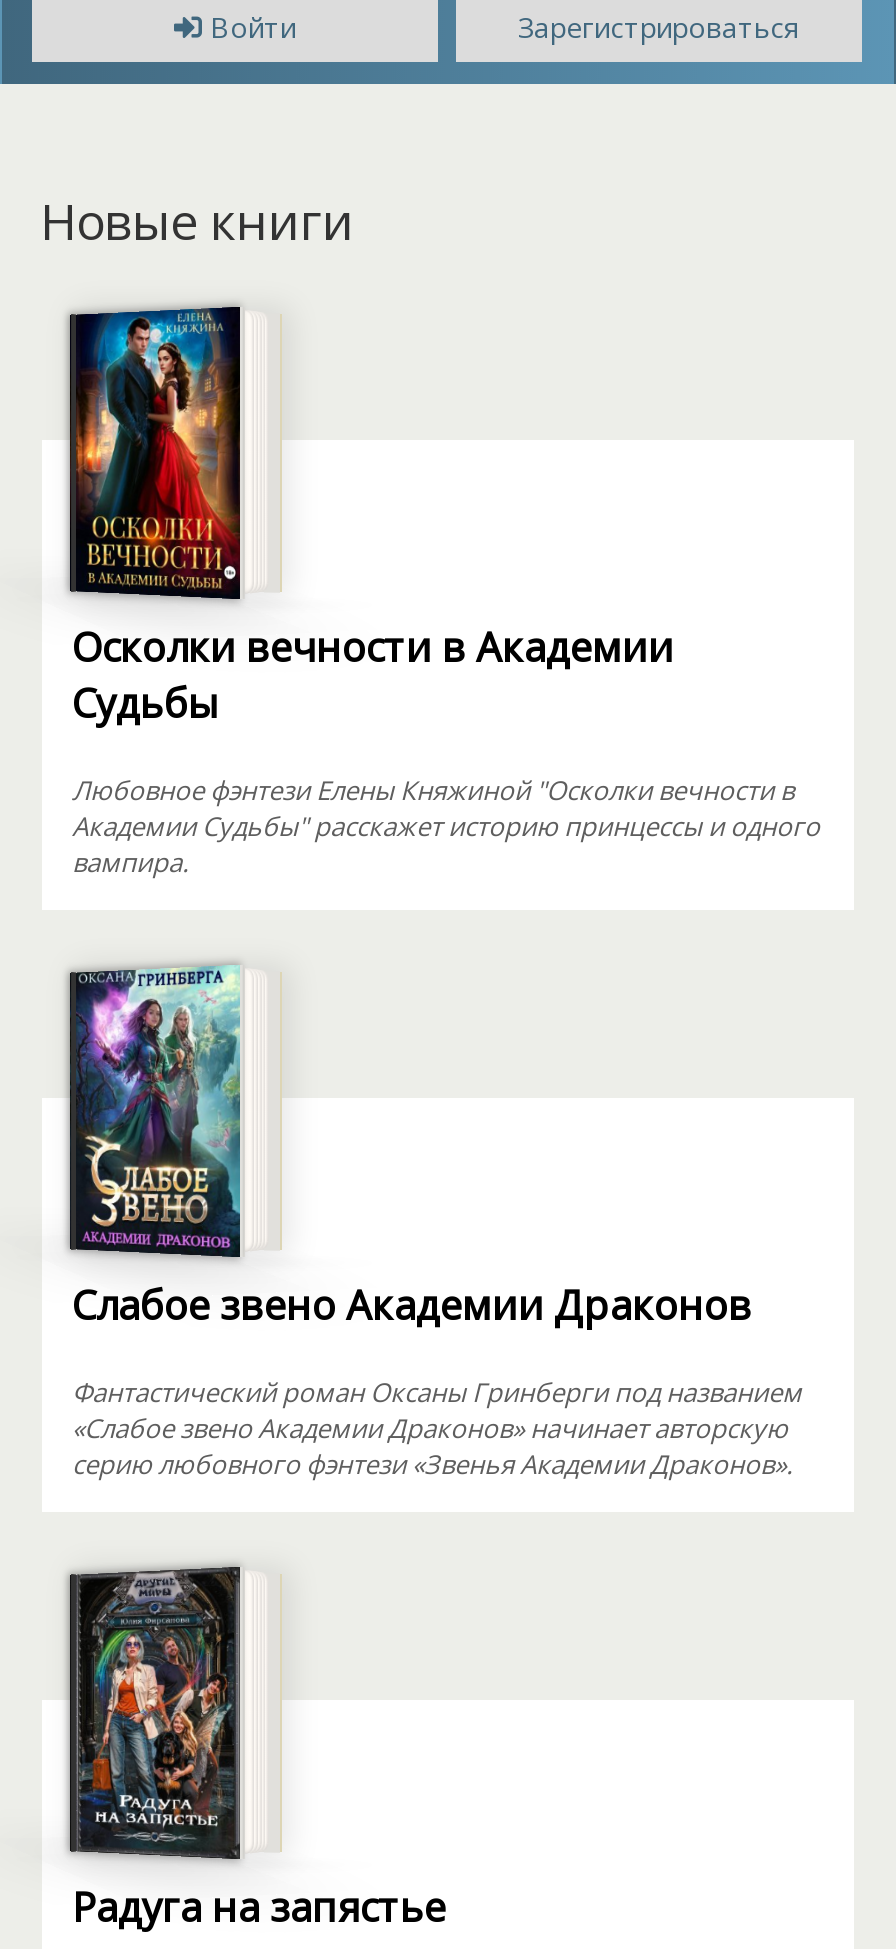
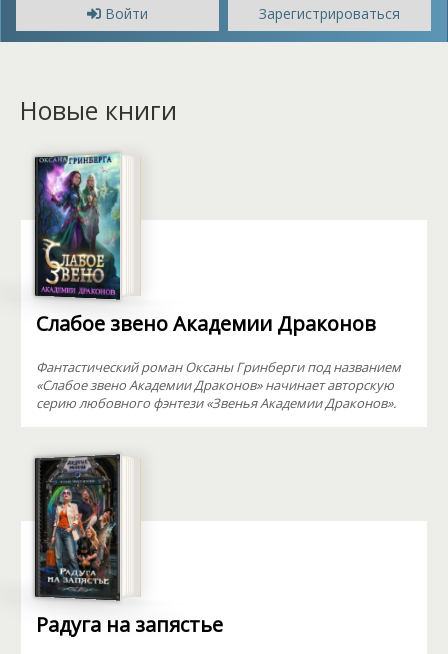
- [image]
- Осколки вечности в Академии
- Судьбы
- Любовное фэнтези Елены Княжиной "Осколки вечности в
- Академии Судьбы" расскажет историю принцессы и одного
- вампира.
